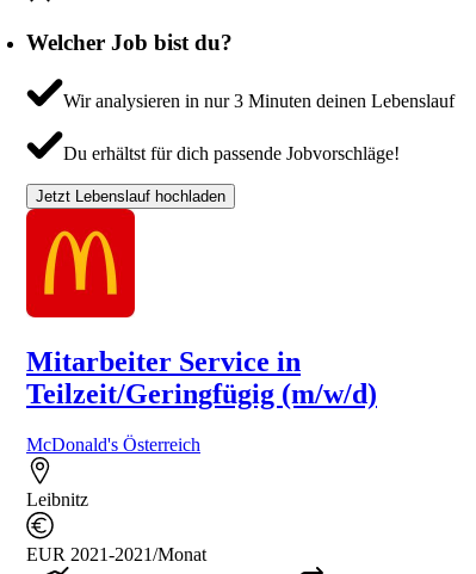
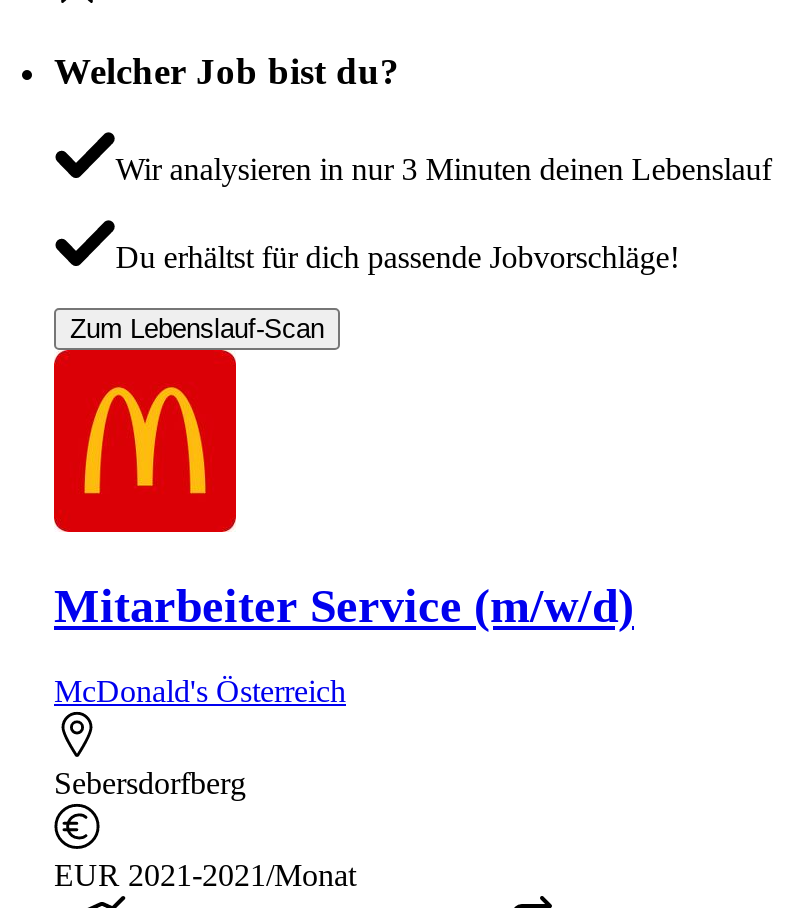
- Jetzt Lebenslauf hochladen
+ Zum Lebenslauf-Scan

- Mitarbeiter Service in
- Teilzeit/Geringfügig (m/w/d)
+ Mitarbeiter Service (m/w/d)

- Leibnitz
+ Sebersdorfberg
